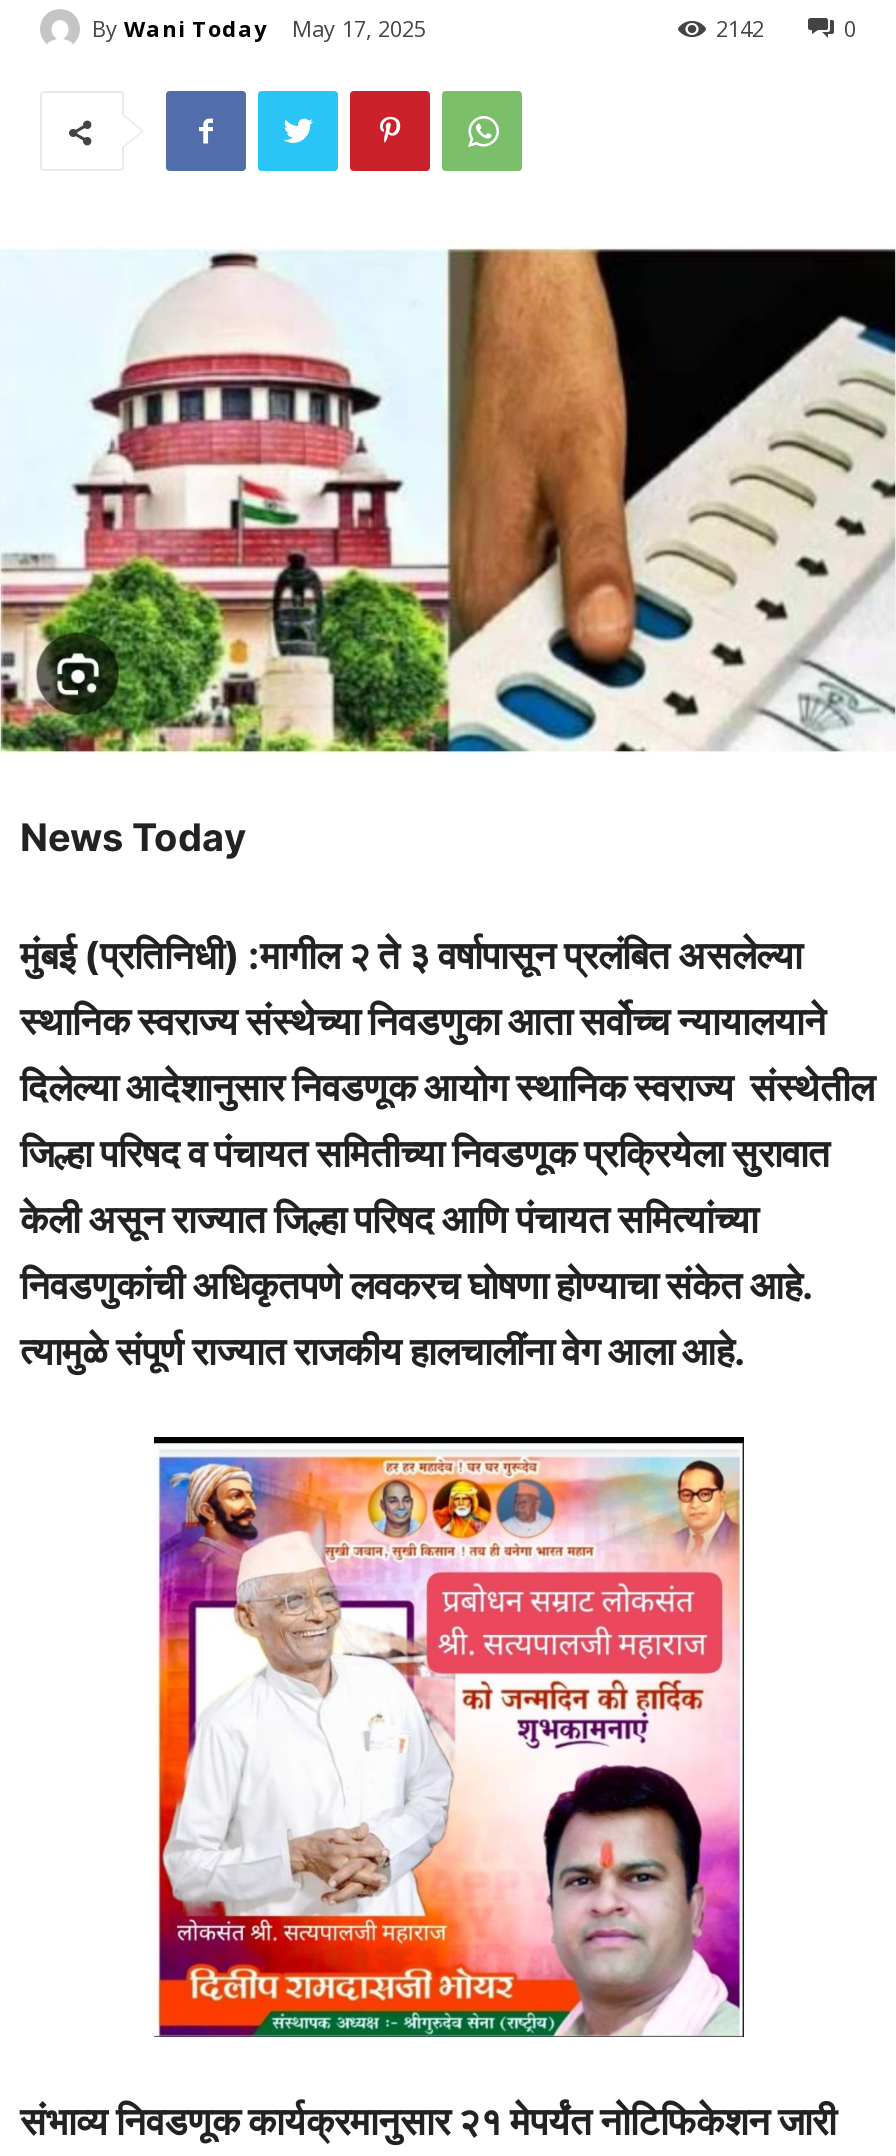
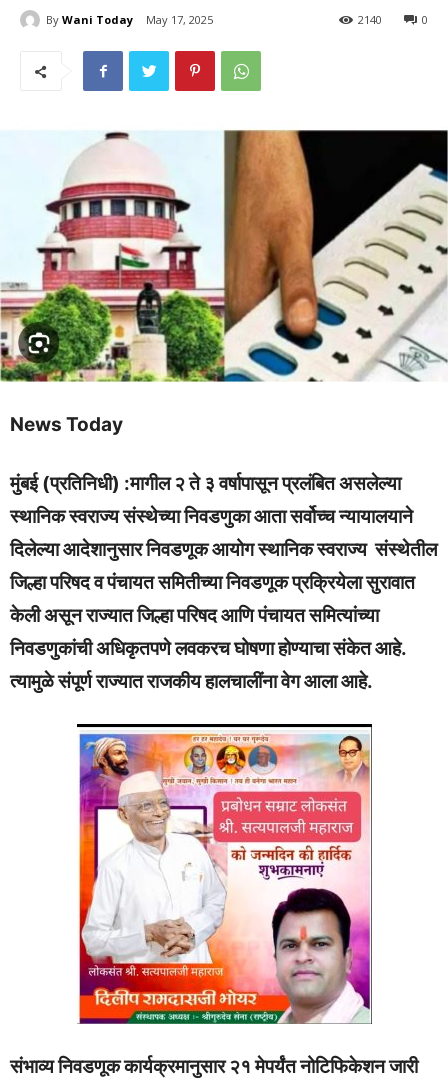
- 2142
+ 2140
